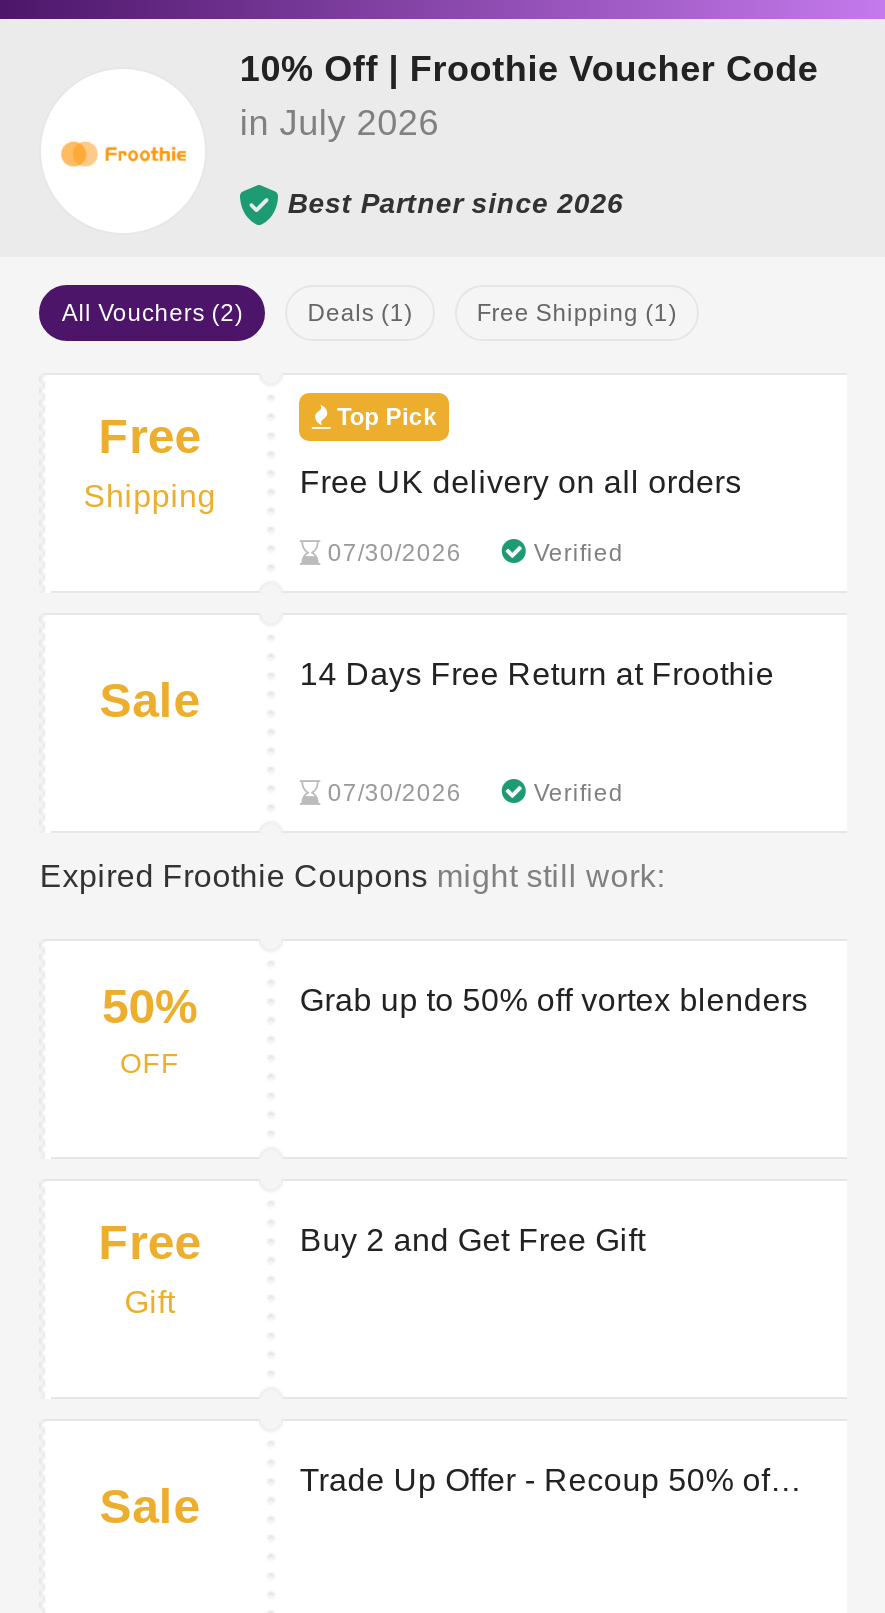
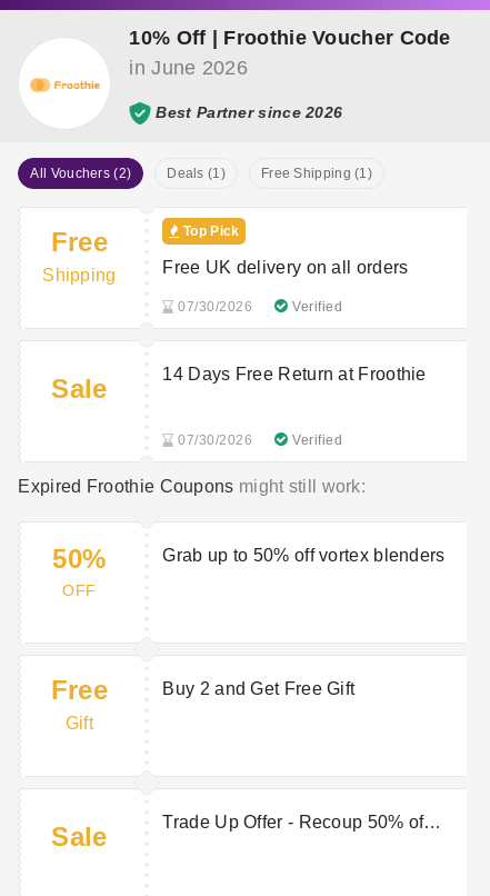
- in July 2026
+ in June 2026
